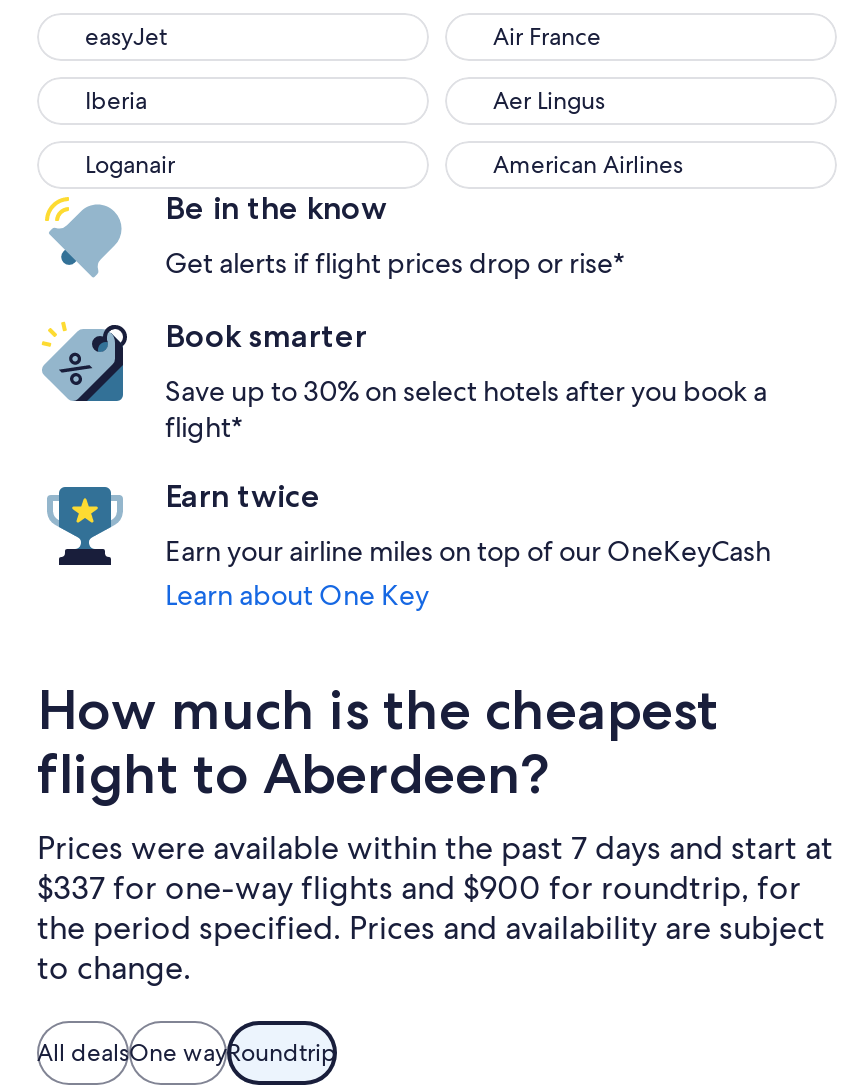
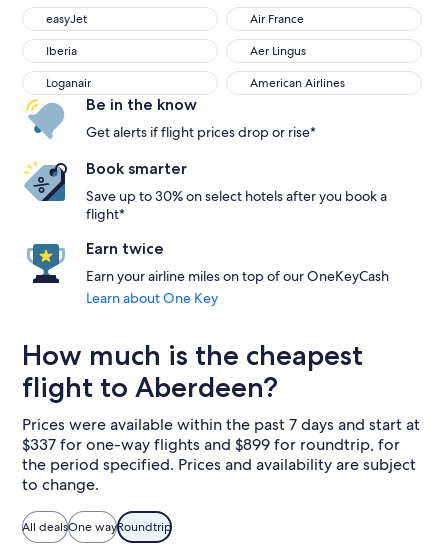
- $337 for one-way flights and $900 for roundtrip, for
+ $337 for one-way flights and $899 for roundtrip, for
